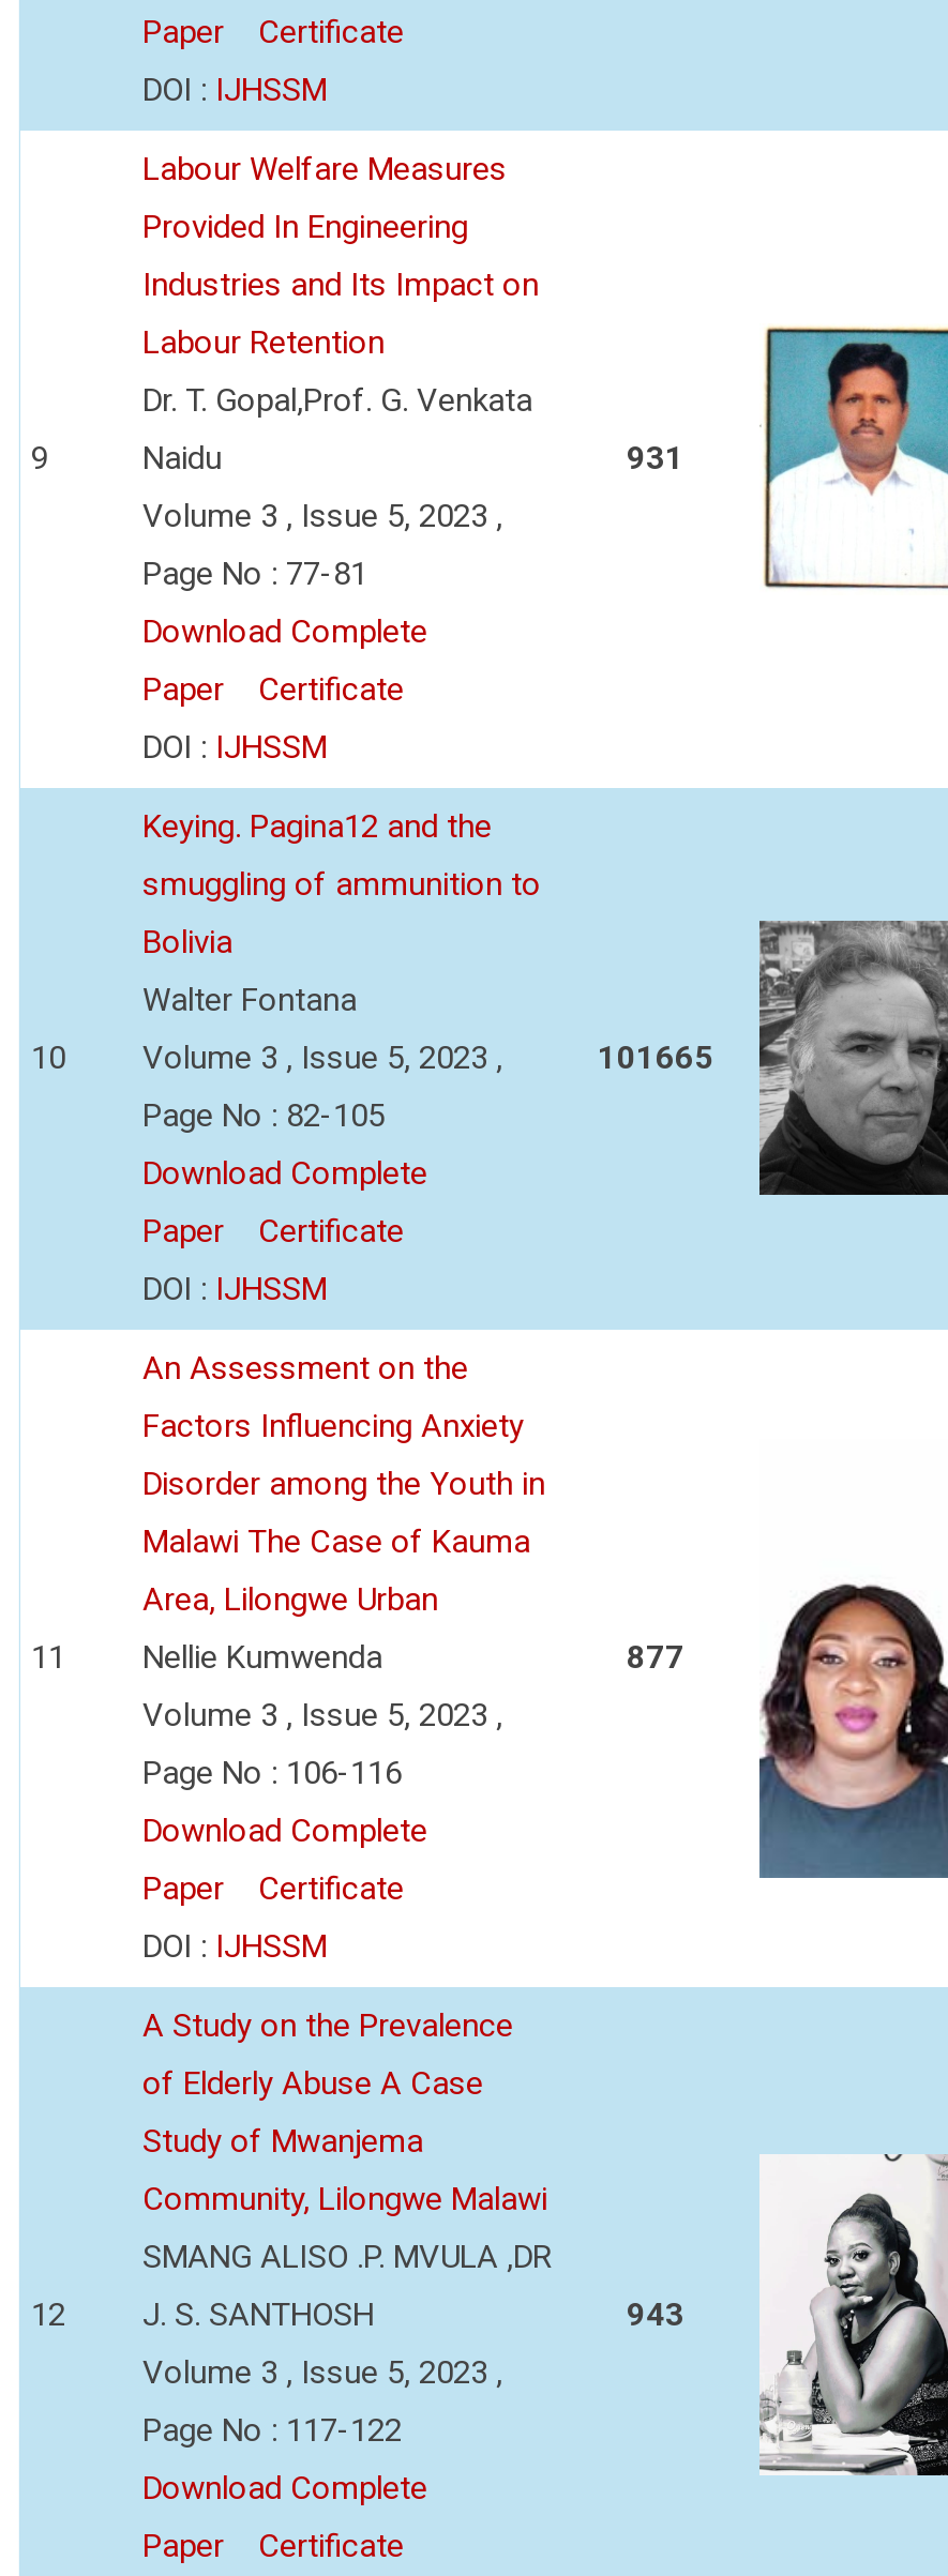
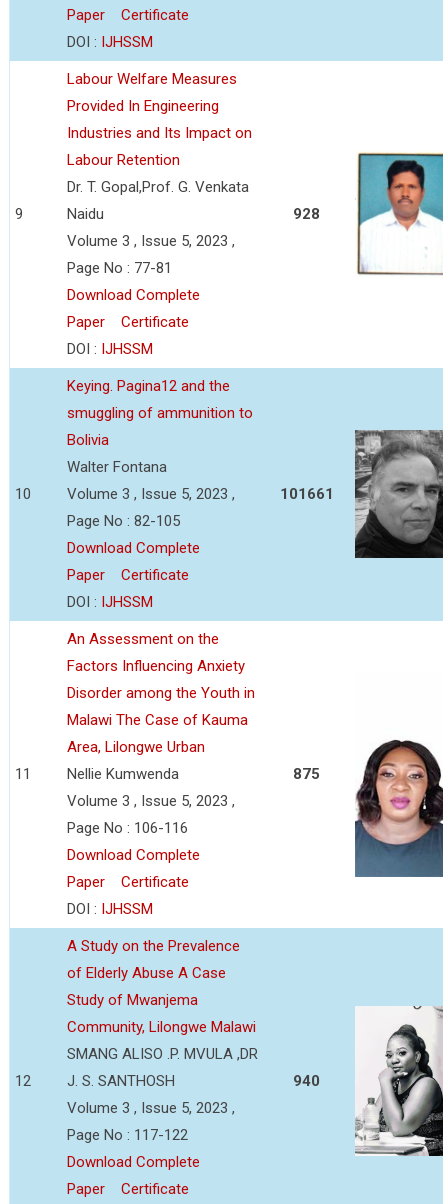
- 931
+ 928

- 101665
+ 101661

- 877
+ 875

- 943
+ 940
